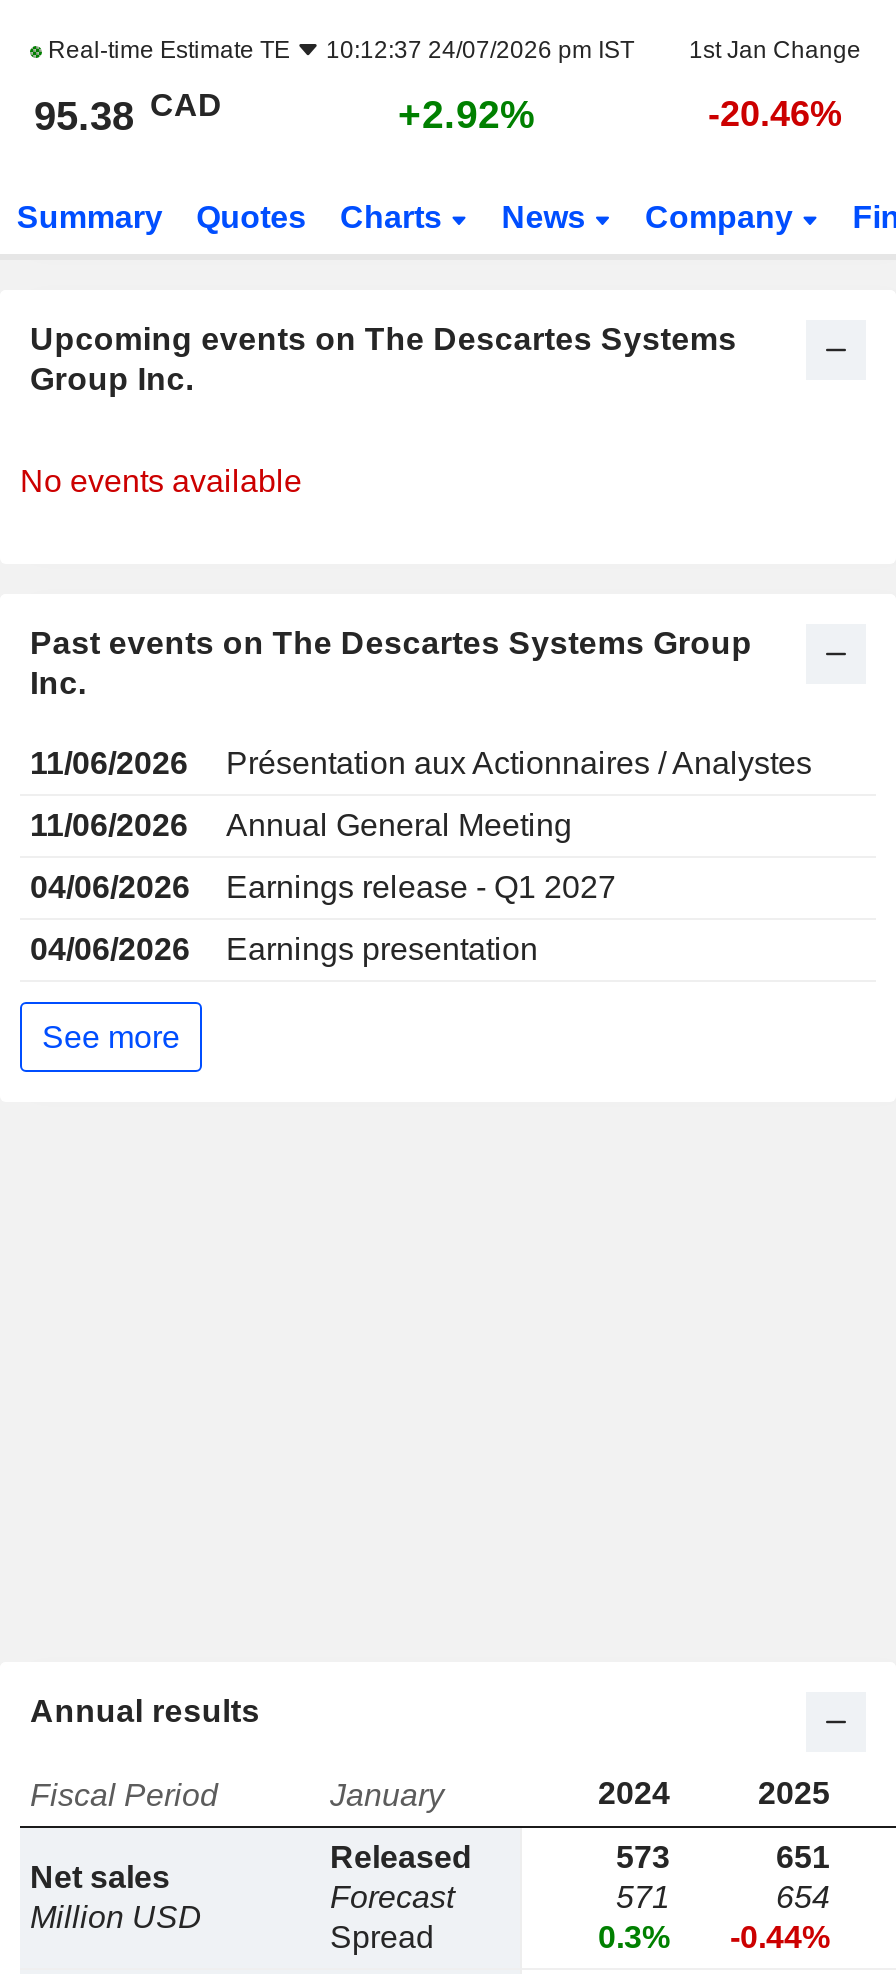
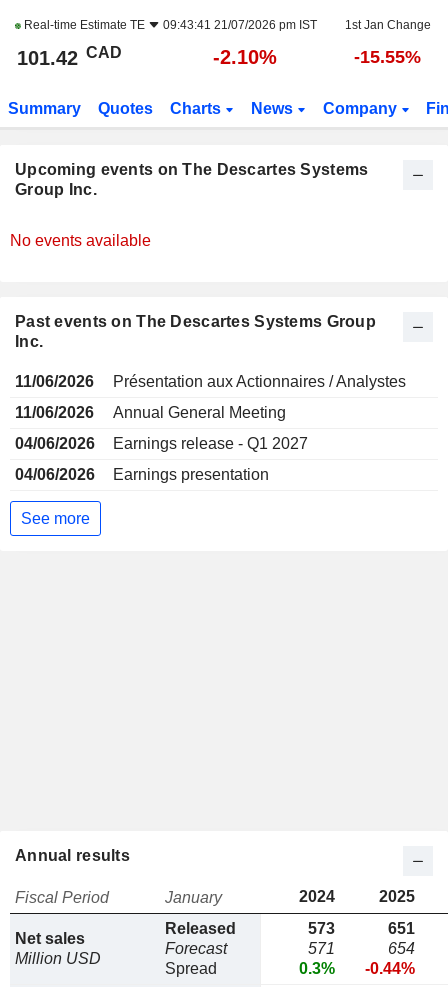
- Real-time Estimate TE 10:12:37 24/07/2026 pm IST 1st Jan Change
+ Real-time Estimate TE 09:43:41 21/07/2026 pm IST 1st Jan Change

- 95.38 CAD
+ 101.42 CAD

- +2.92%
+ -2.10%

- -20.46%
+ -15.55%
